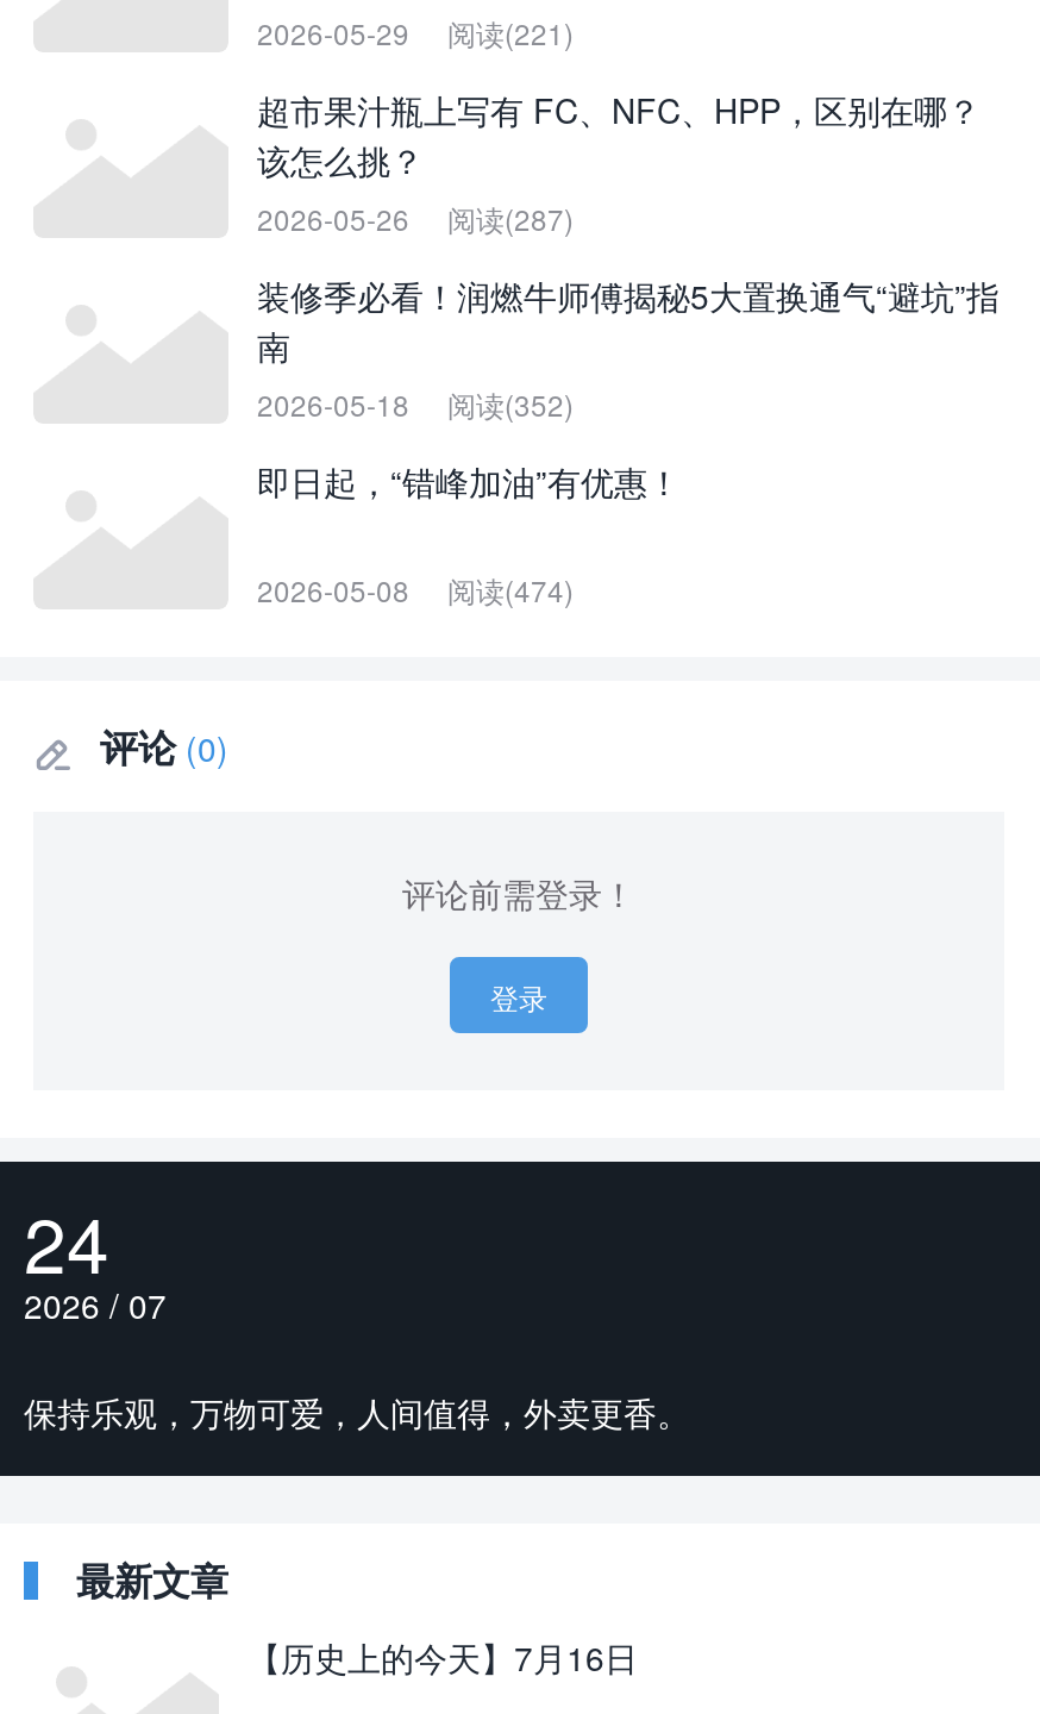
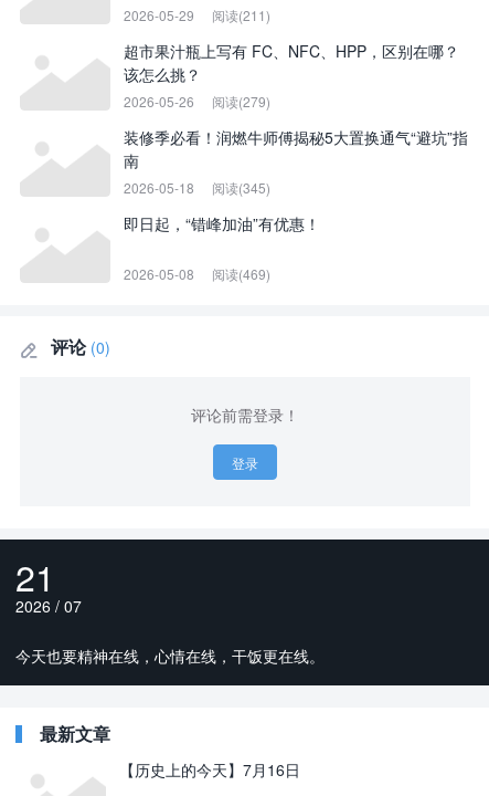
- 2026-05-29 阅读(221)
+ 2026-05-29 阅读(211)

- 2026-05-26 阅读(287)
+ 2026-05-26 阅读(279)

- 2026-05-18 阅读(352)
+ 2026-05-18 阅读(345)

- 2026-05-08 阅读(474)
+ 2026-05-08 阅读(469)

- 24
+ 21

- 保持乐观，万物可爱，人间值得，外卖更香。
+ 今天也要精神在线，心情在线，干饭更在线。
